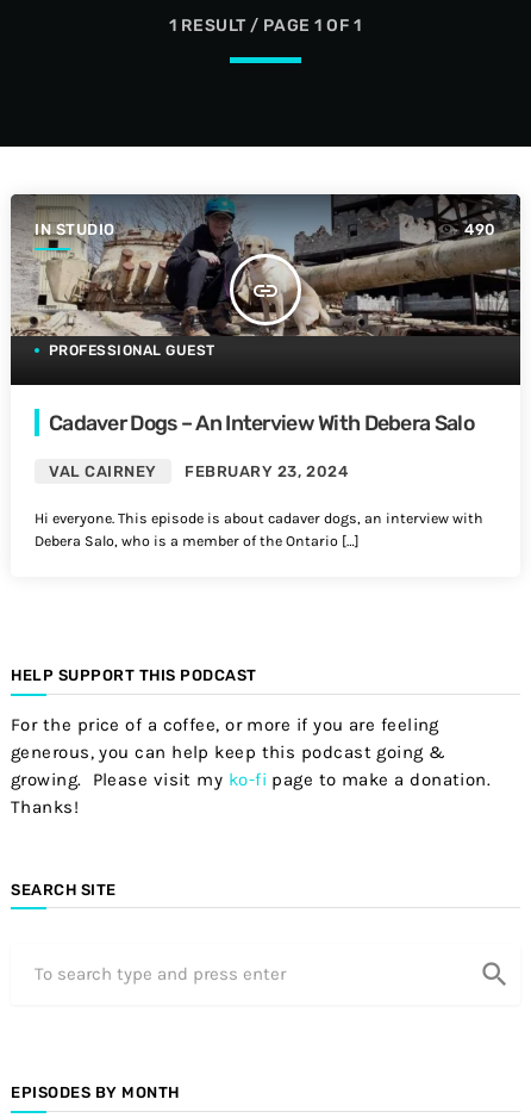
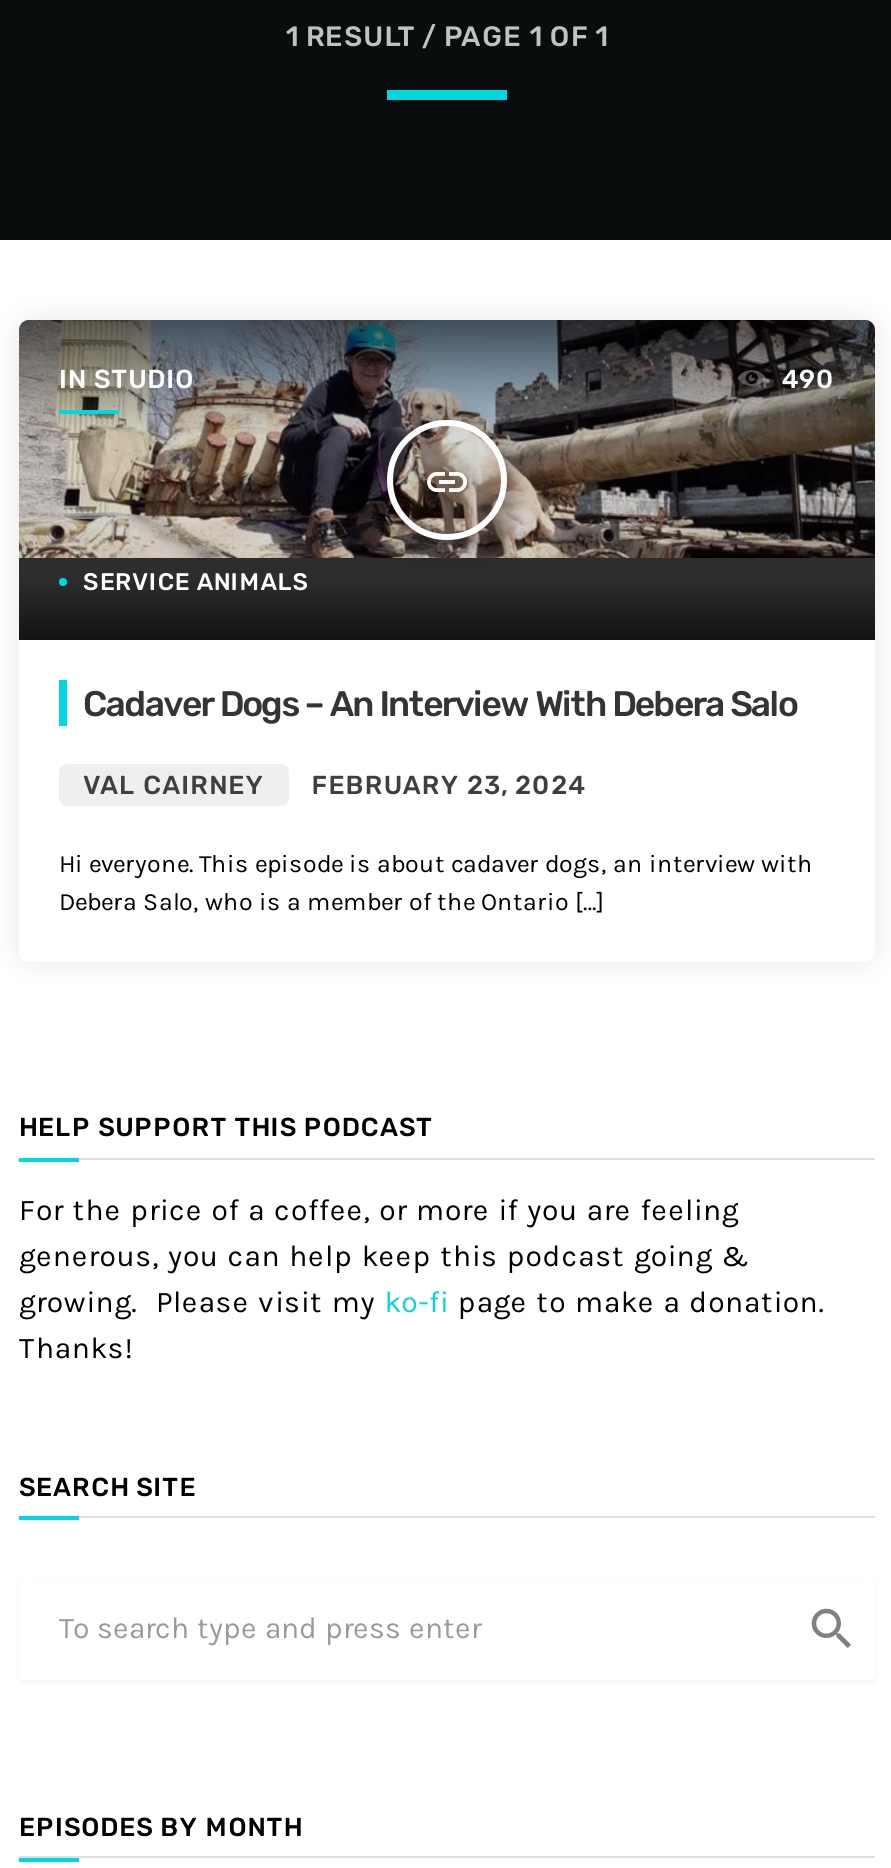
- PROFESSIONAL GUEST
+ SERVICE ANIMALS
